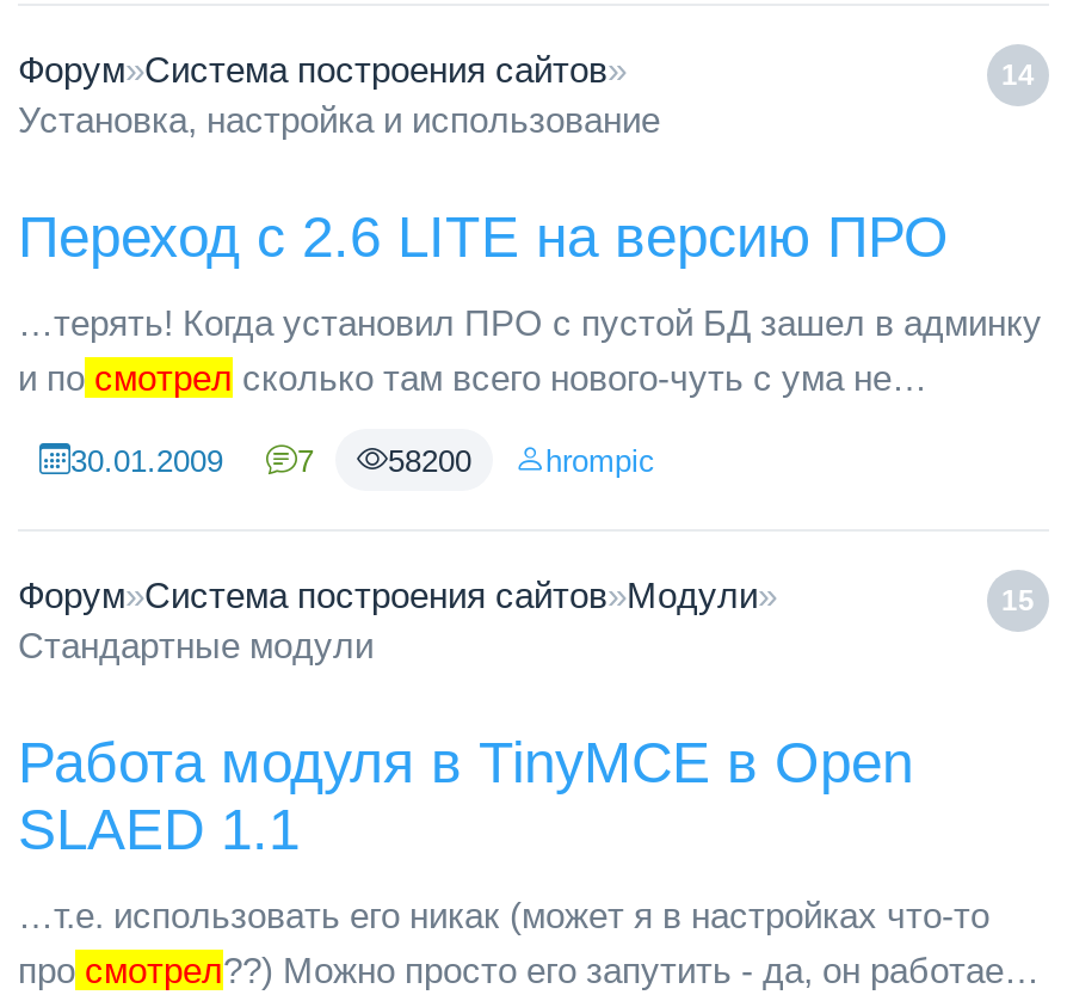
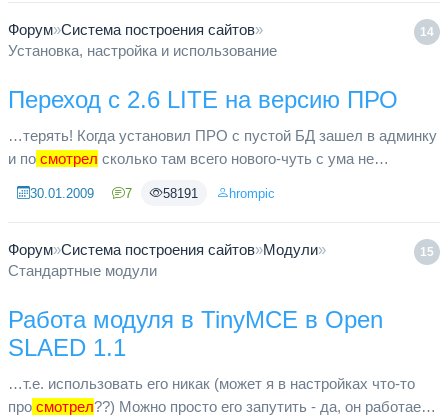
- 58200
+ 58191
